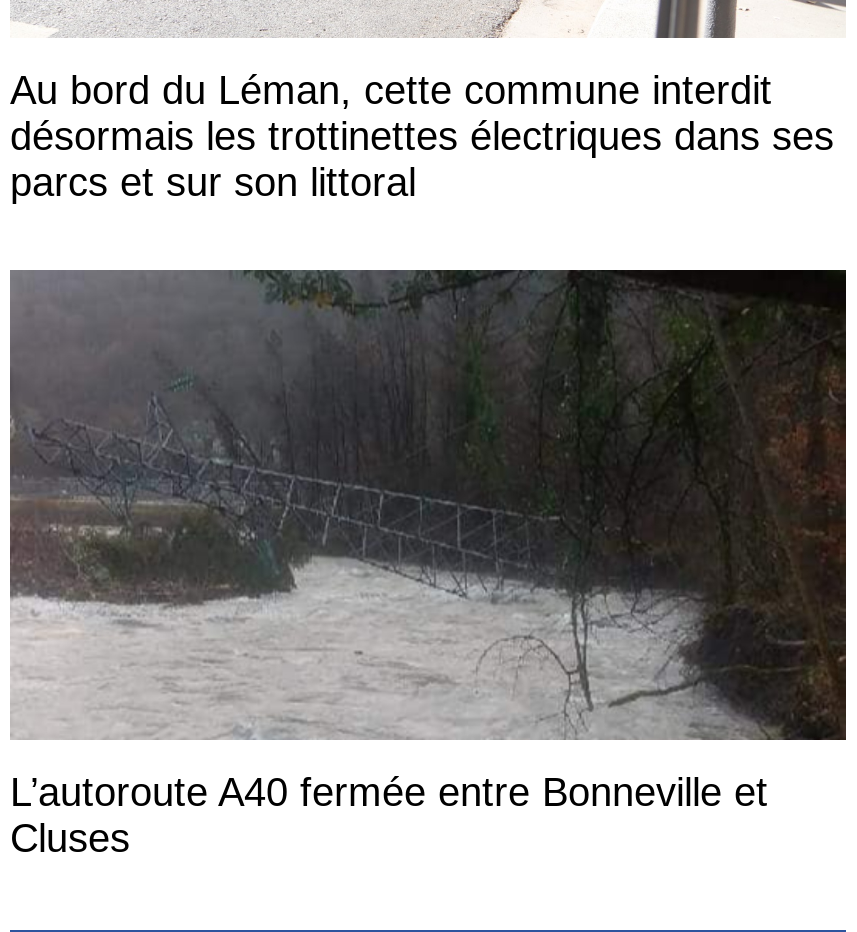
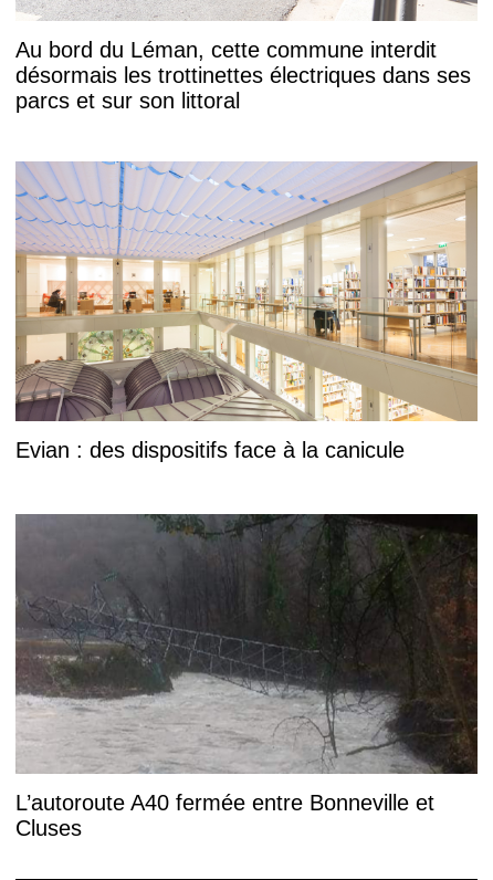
+ [image]
+ Evian : des dispositifs face à la canicule
